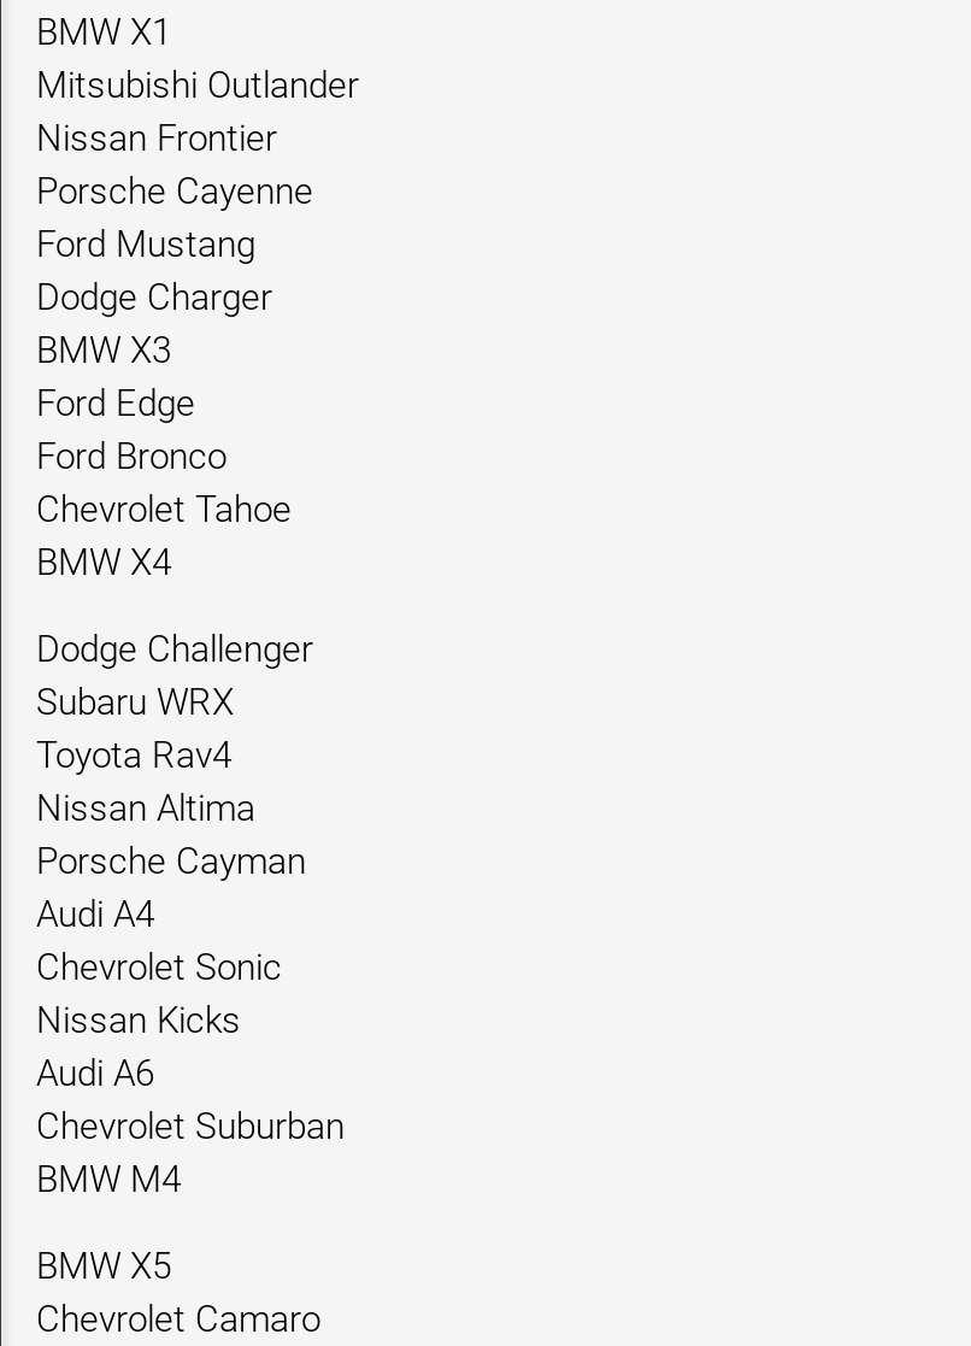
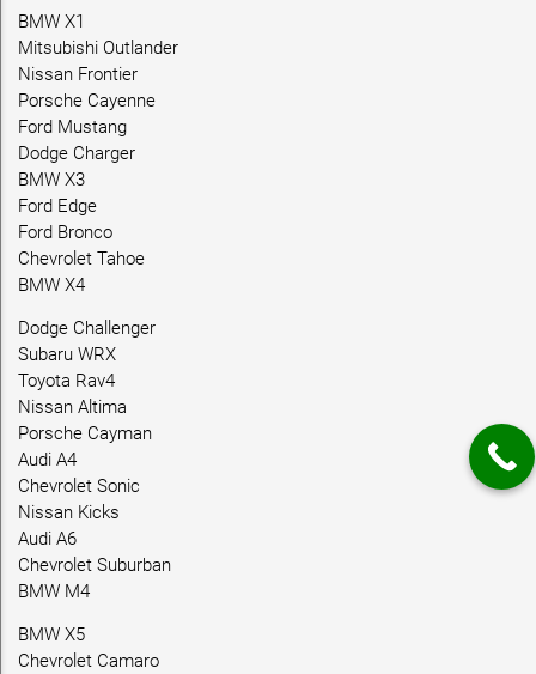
+ [image]
